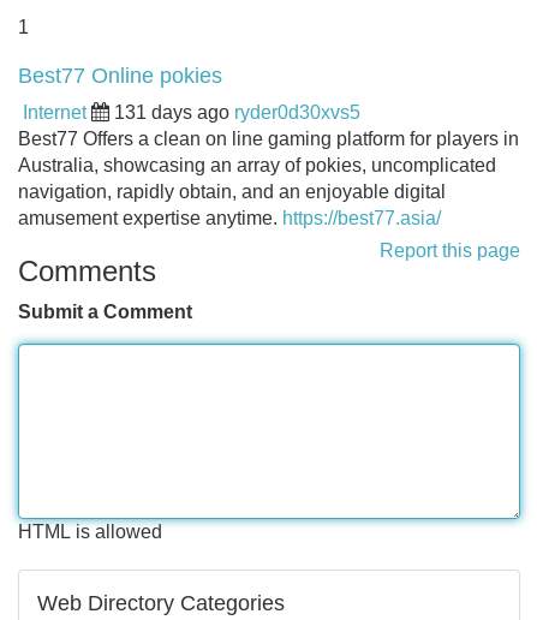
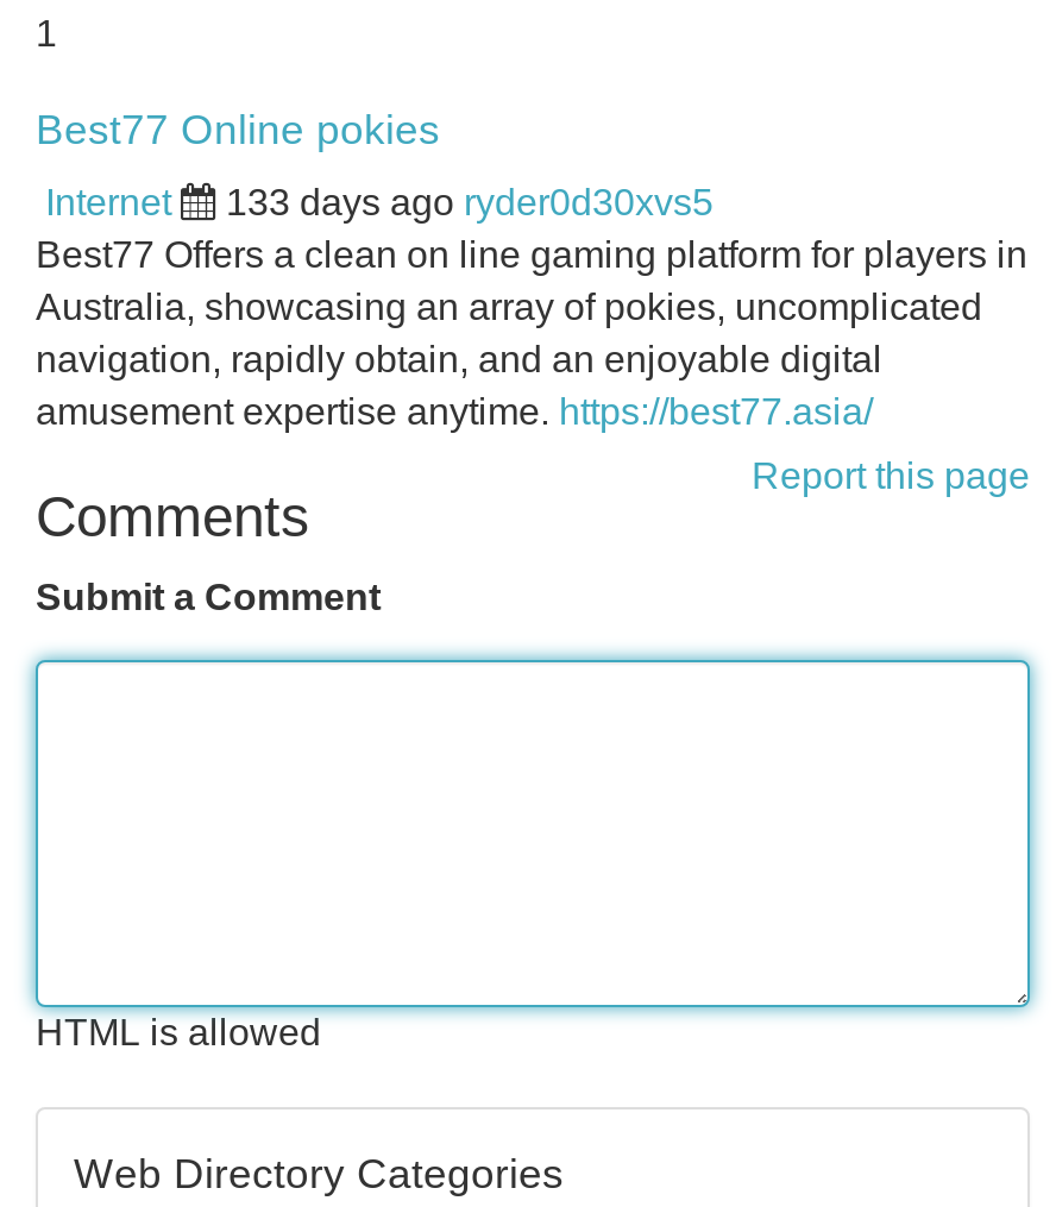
- 131 days ago ryder0d30xvs5
+ 133 days ago ryder0d30xvs5
